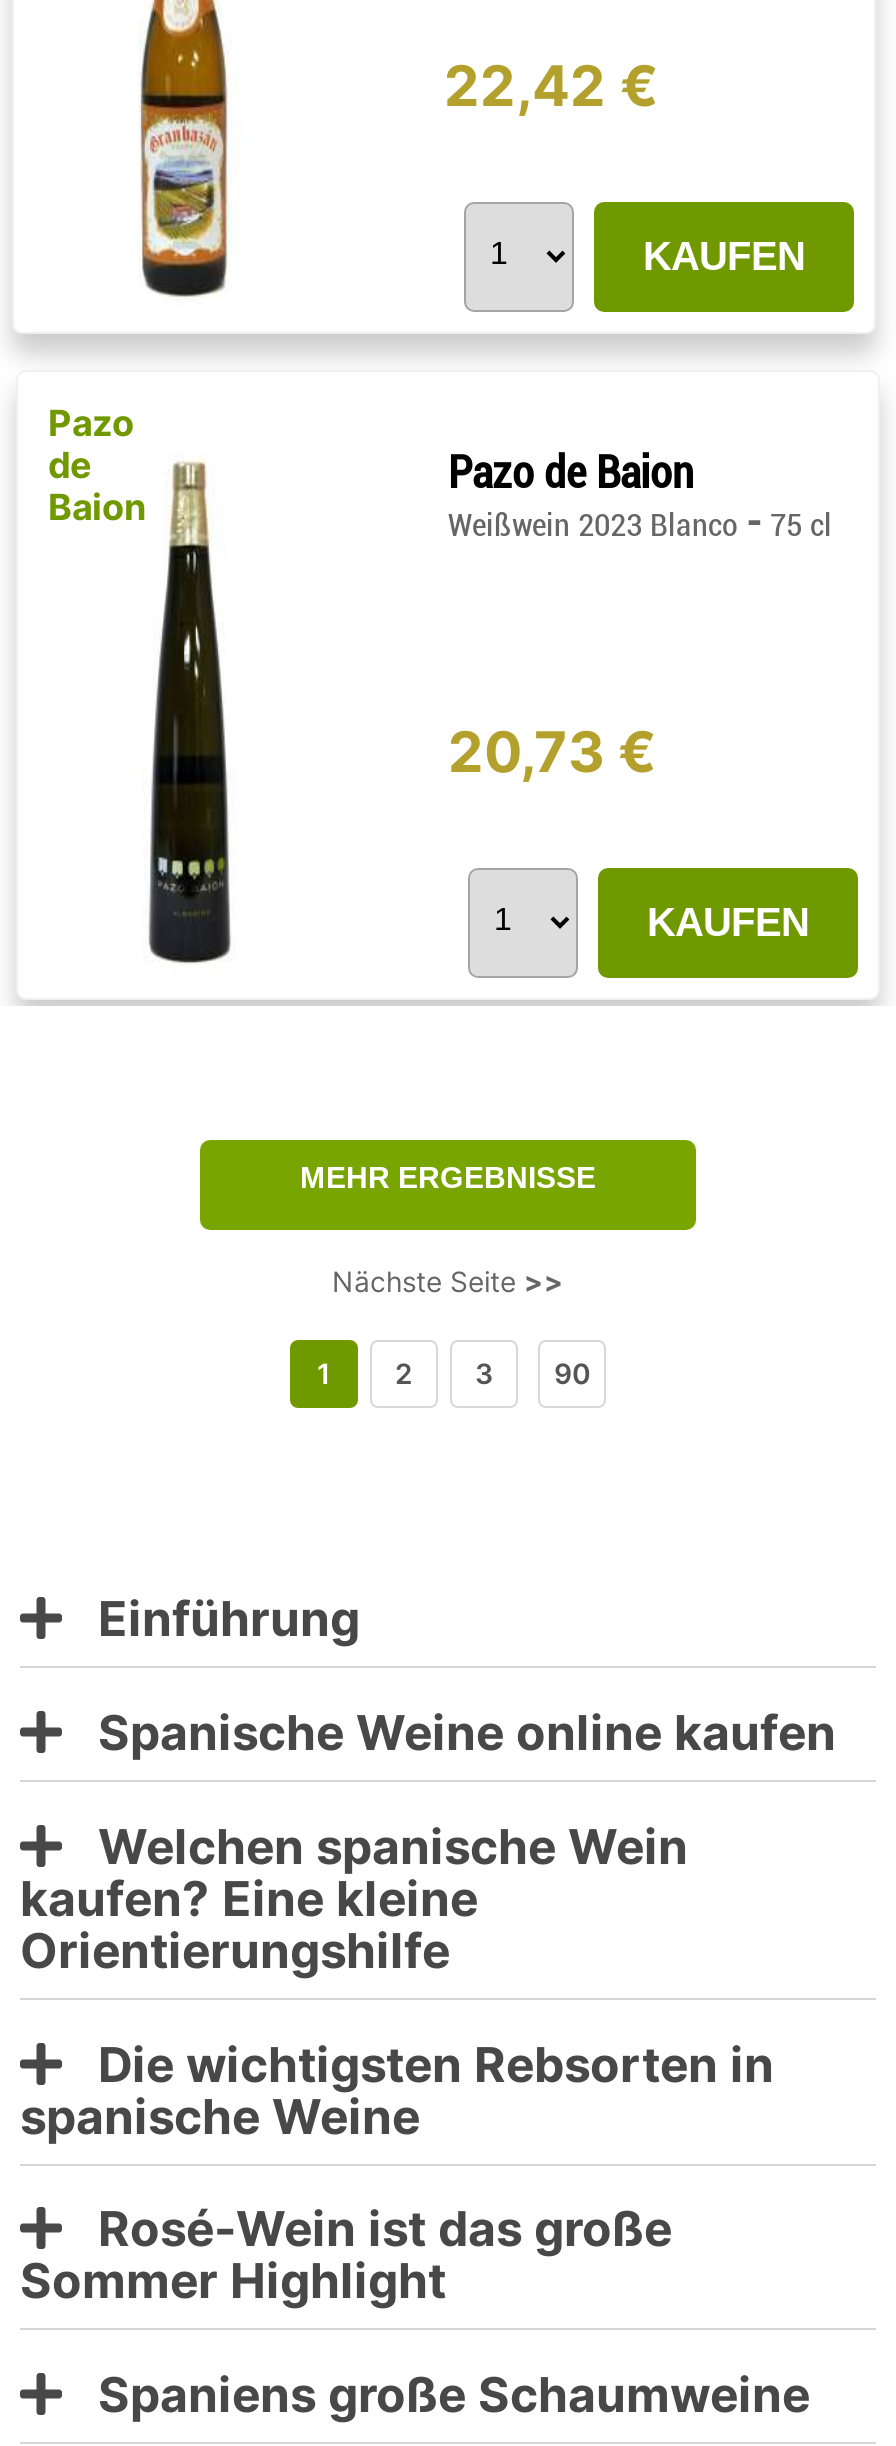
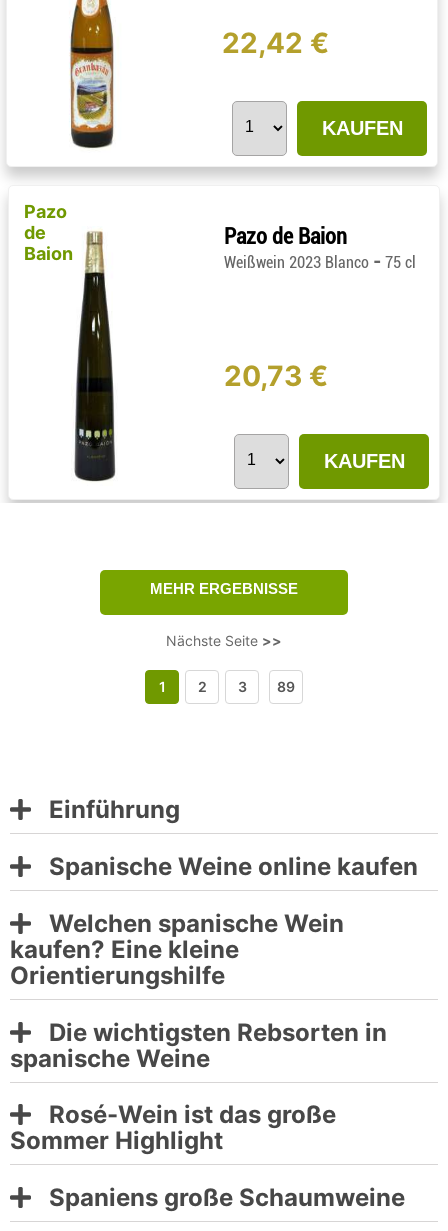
- 1 2 3 90
+ 1 2 3 89
